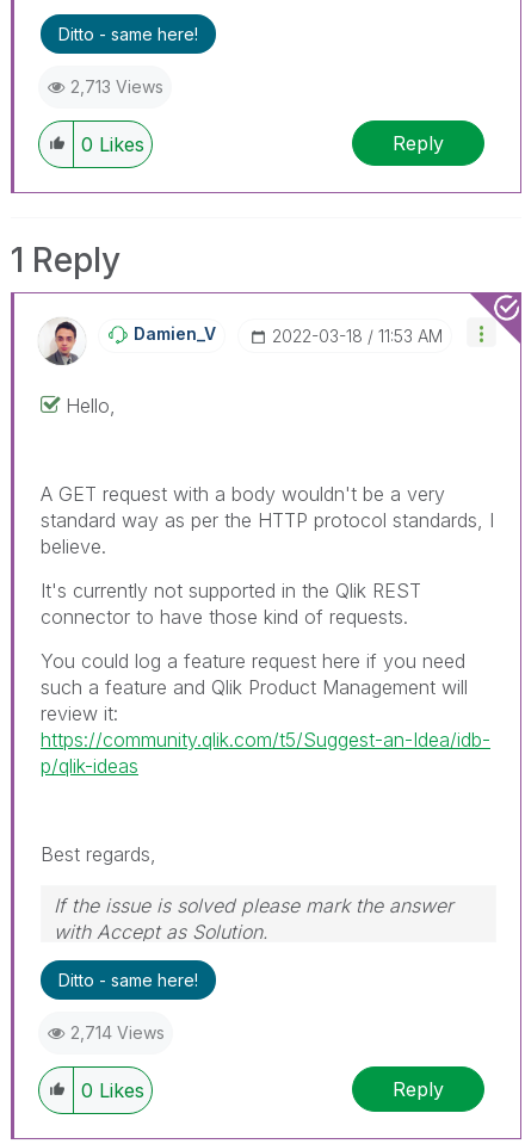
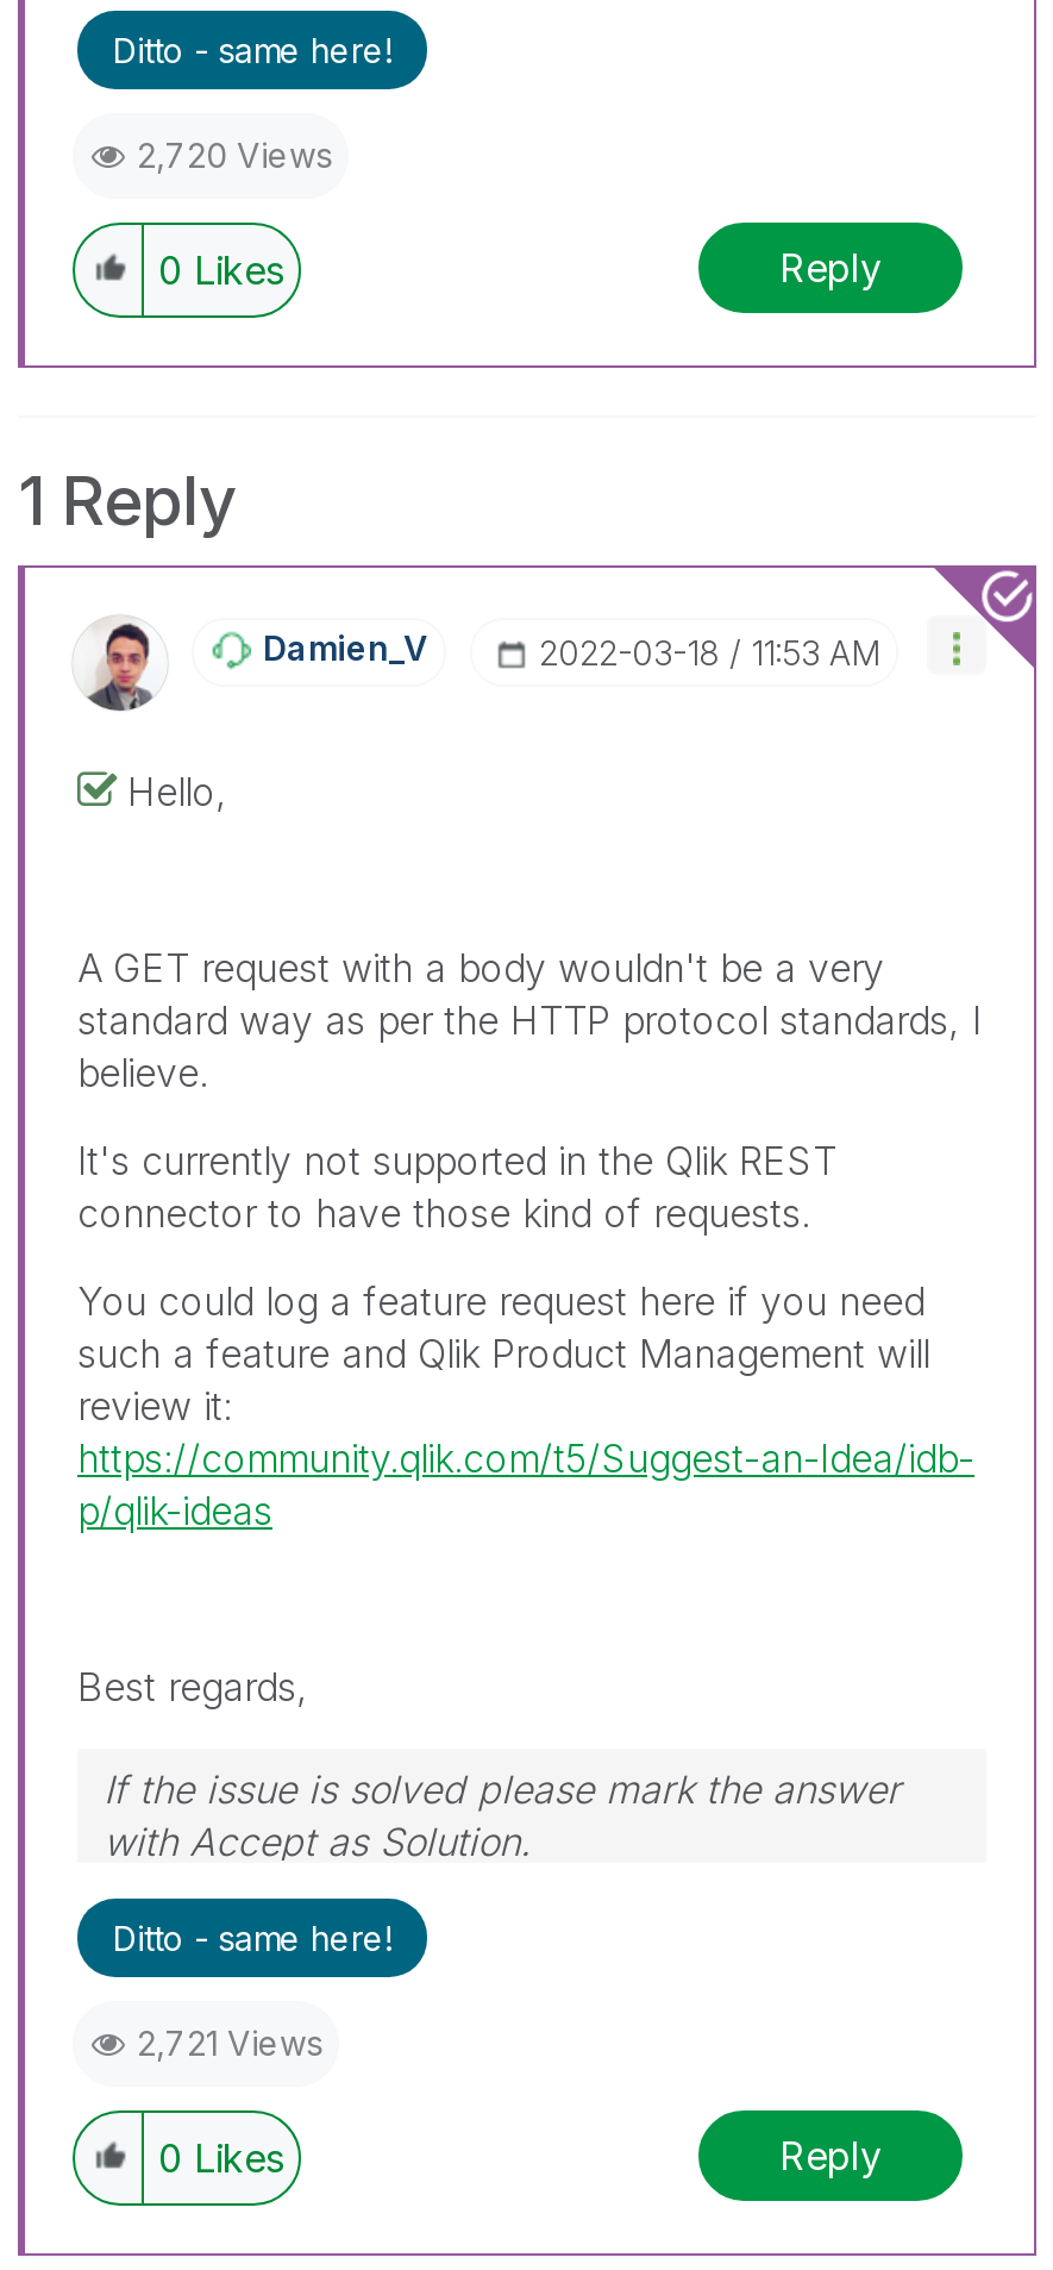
- 2,713 Views
+ 2,720 Views

- 2,714 Views
+ 2,721 Views
